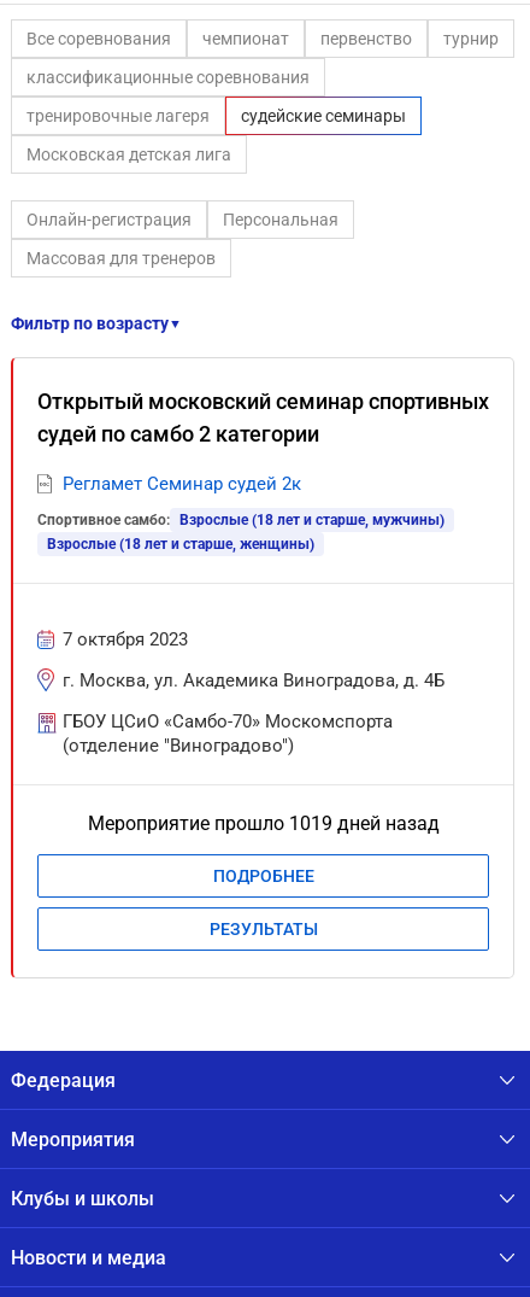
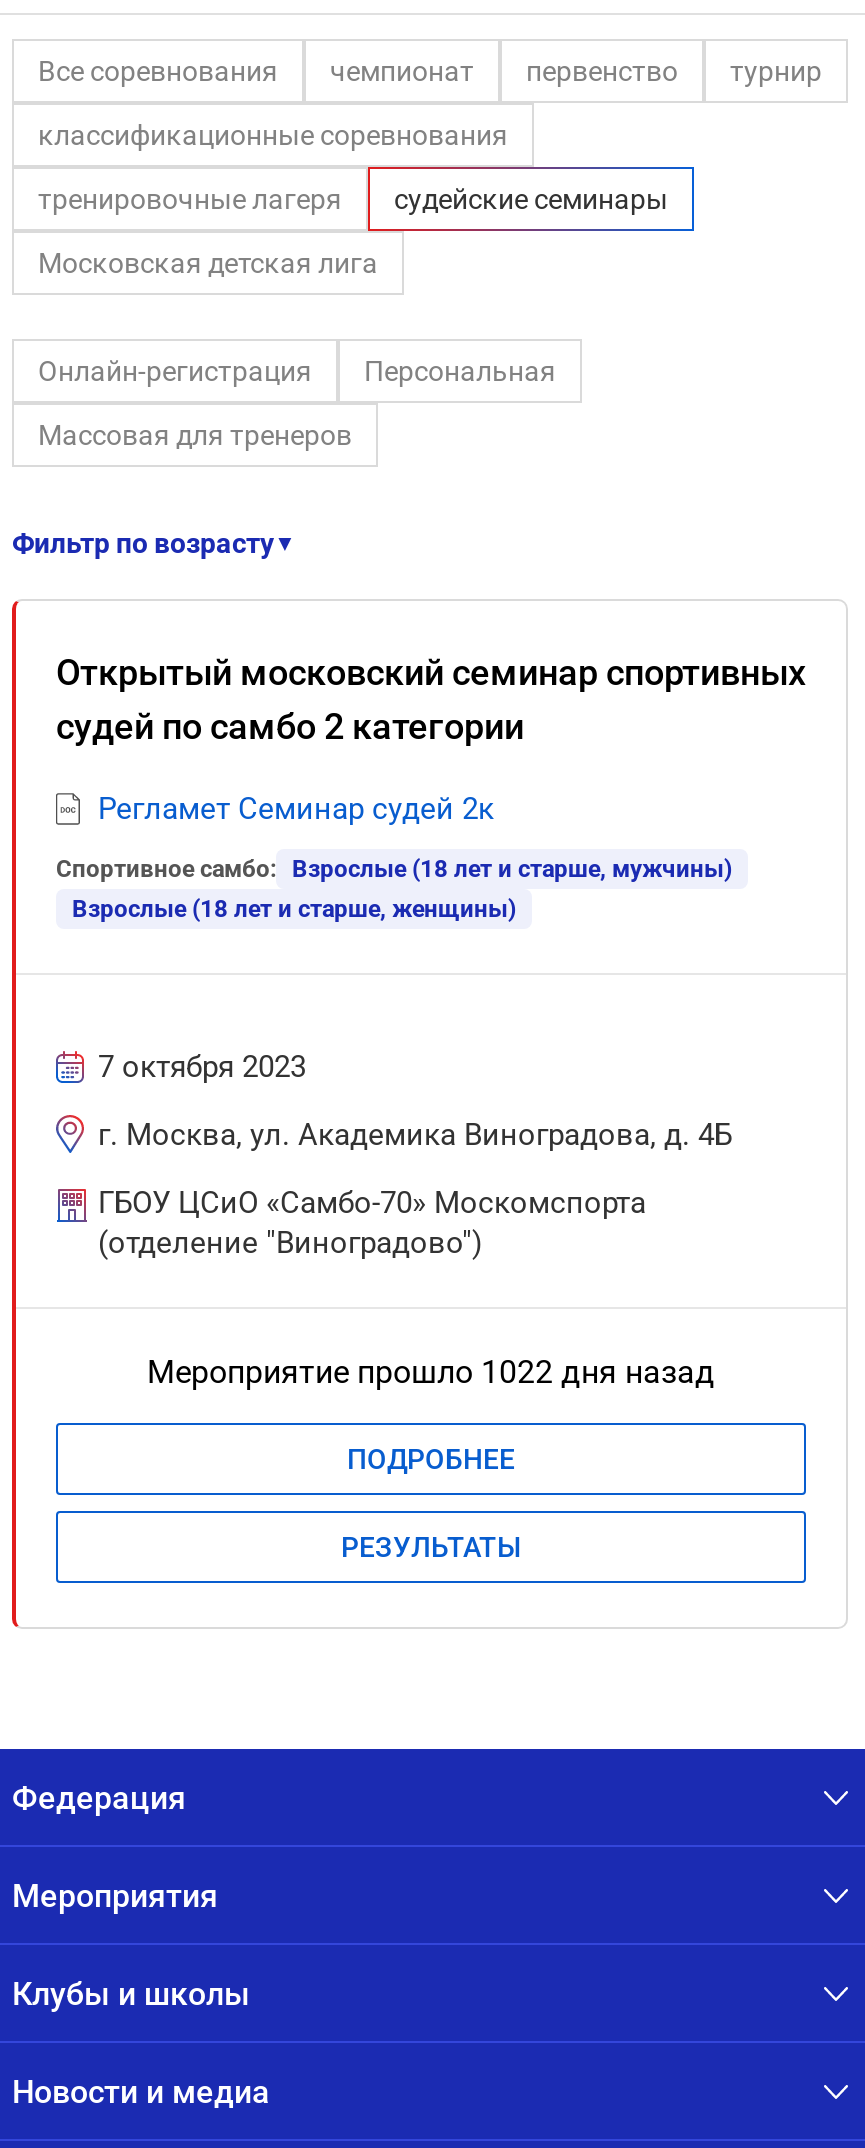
- Мероприятие прошло 1019 дней назад
+ Мероприятие прошло 1022 дня назад
